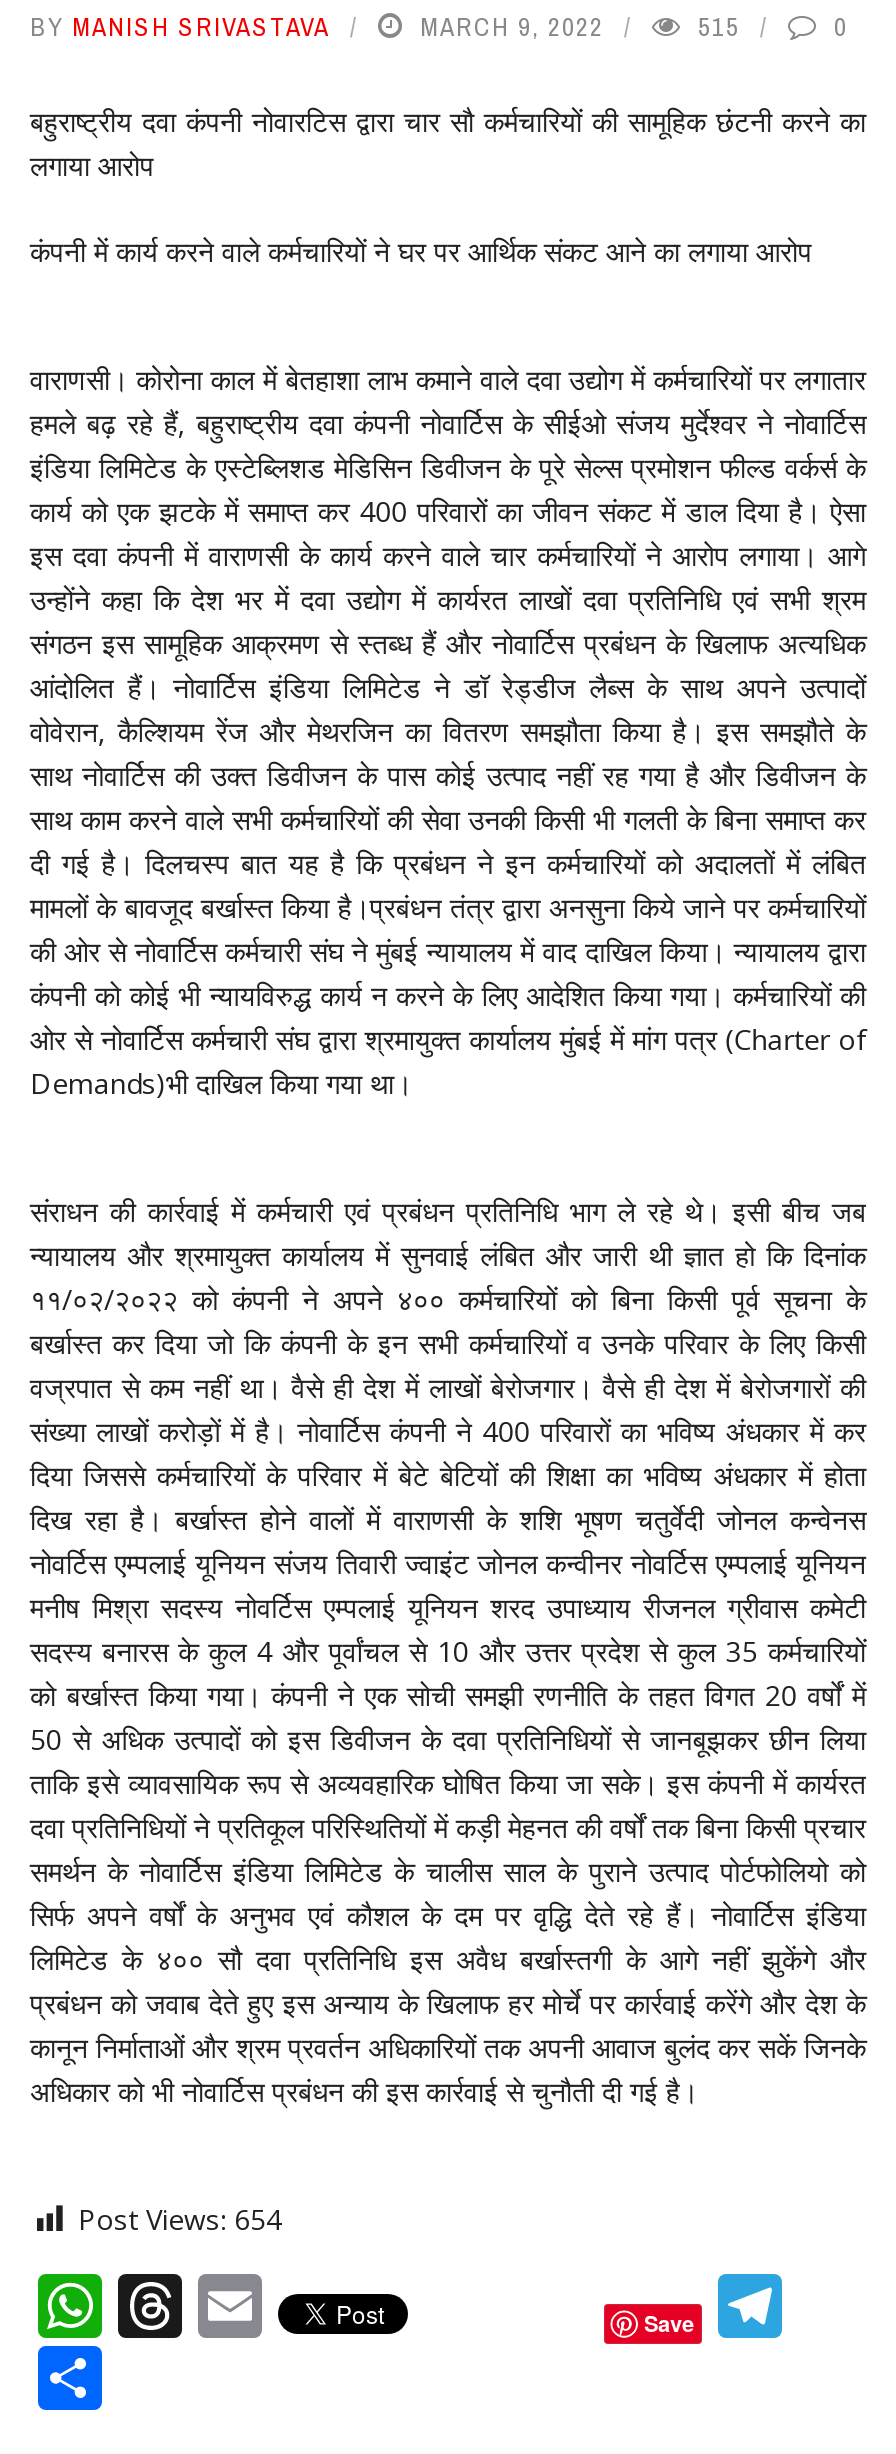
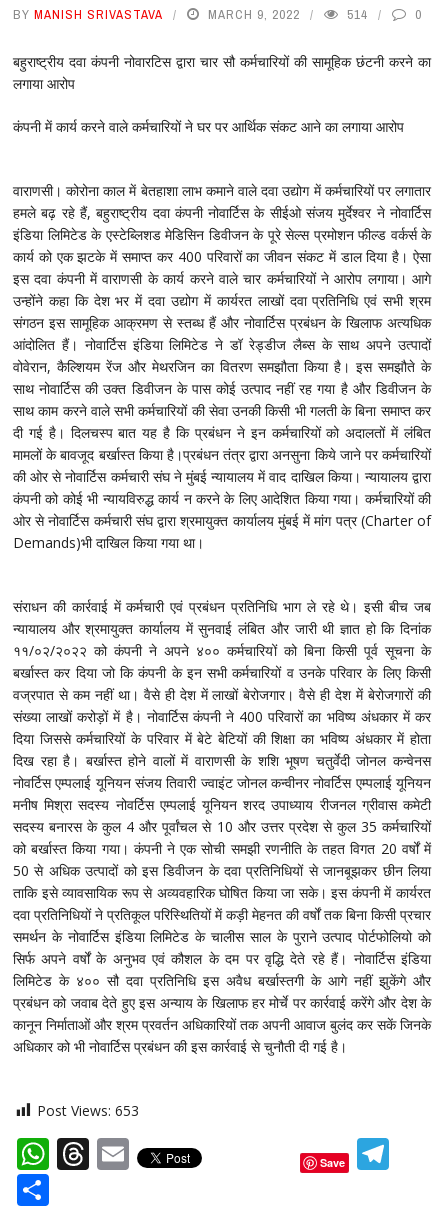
- 515
+ 514

- Post Views: 654
+ Post Views: 653
